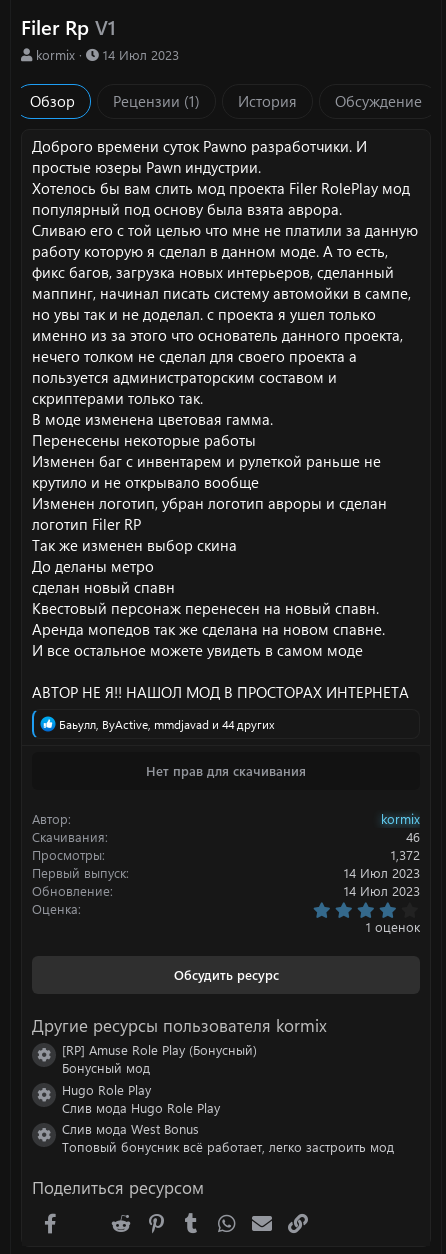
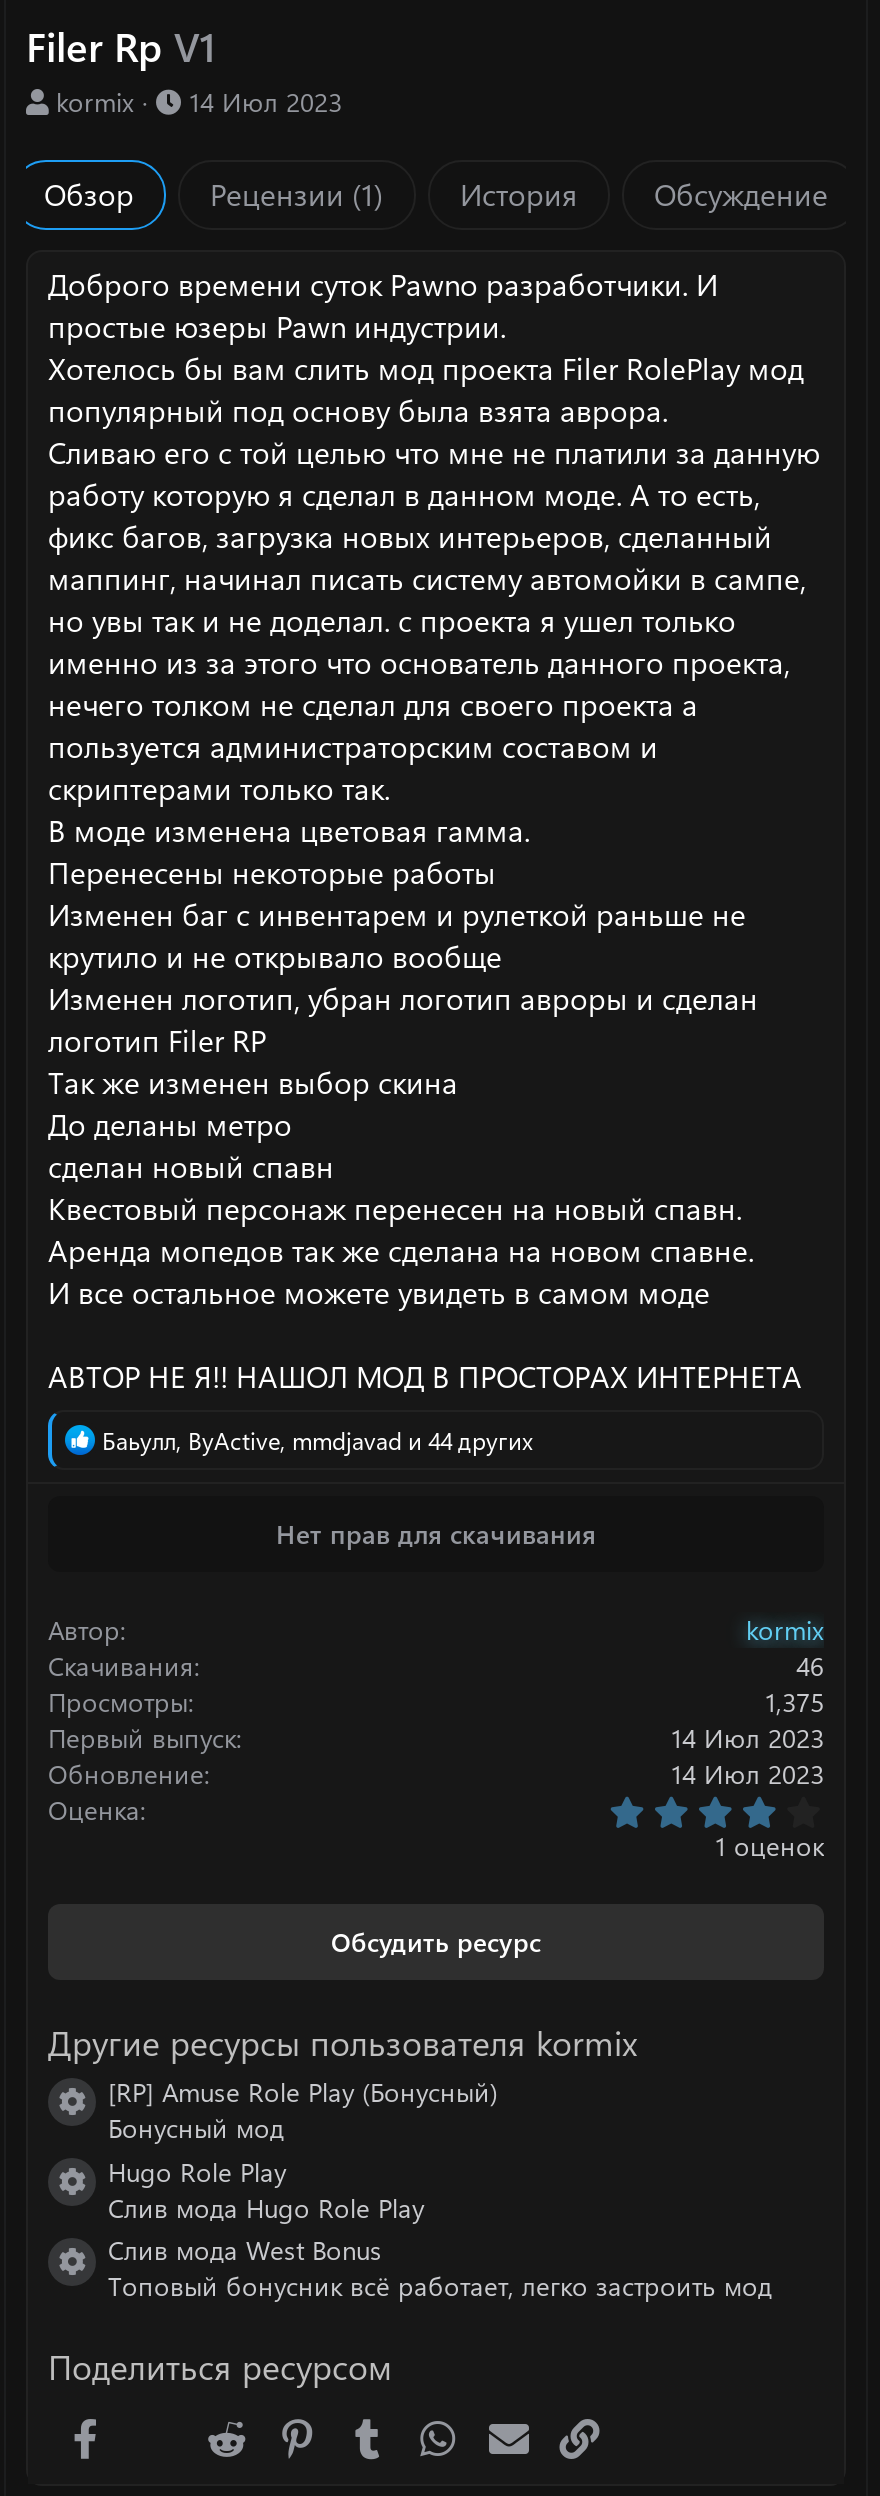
- 1,372
+ 1,375
